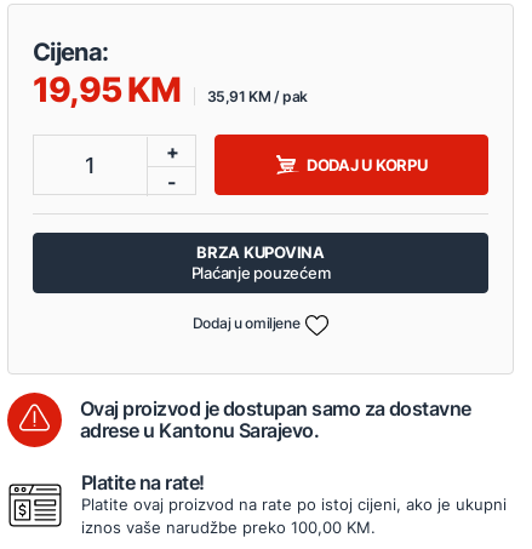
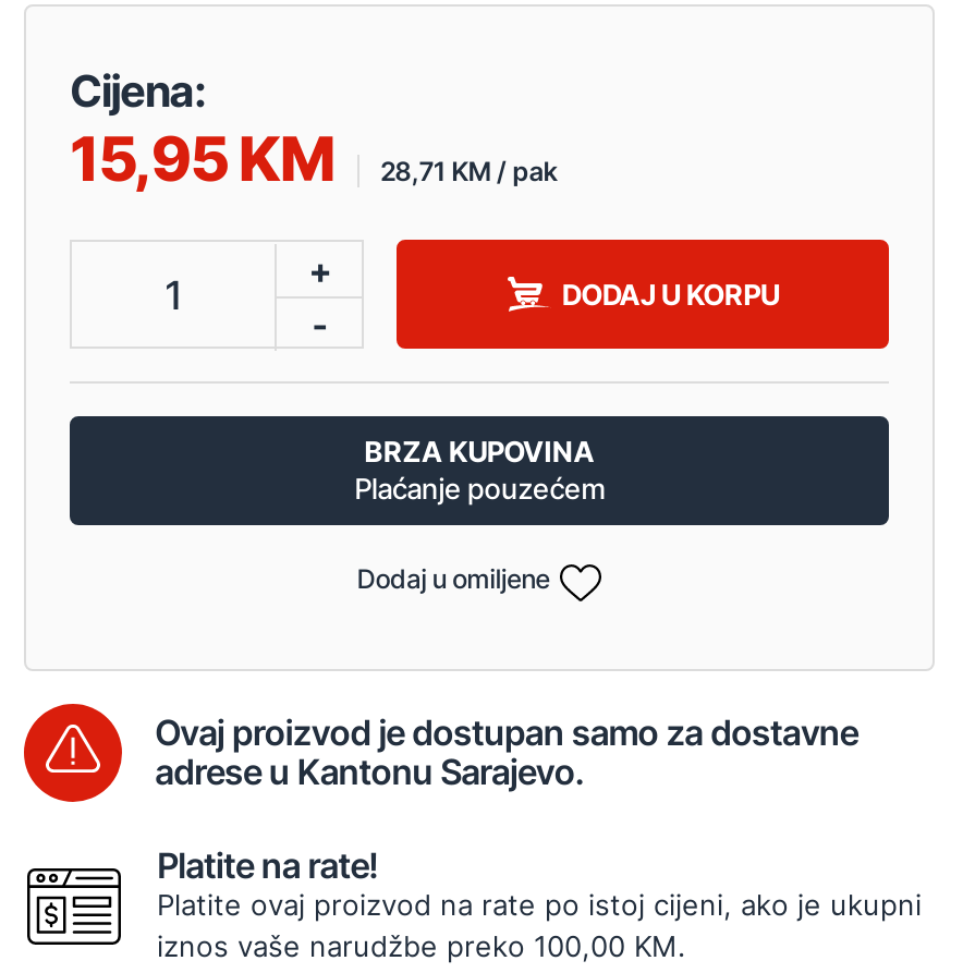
- 19,95
+ 15,95

- 35,91 KM / pak
+ 28,71 KM / pak
